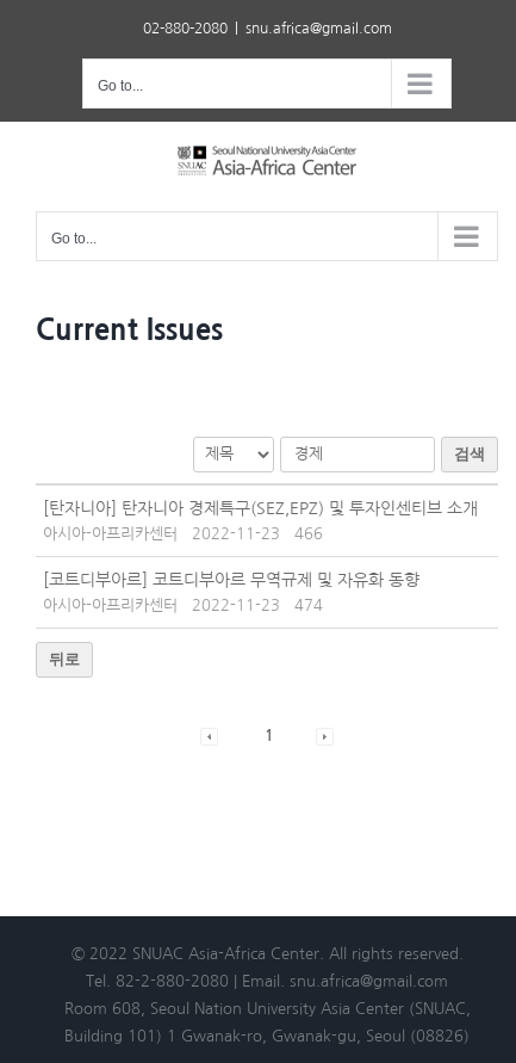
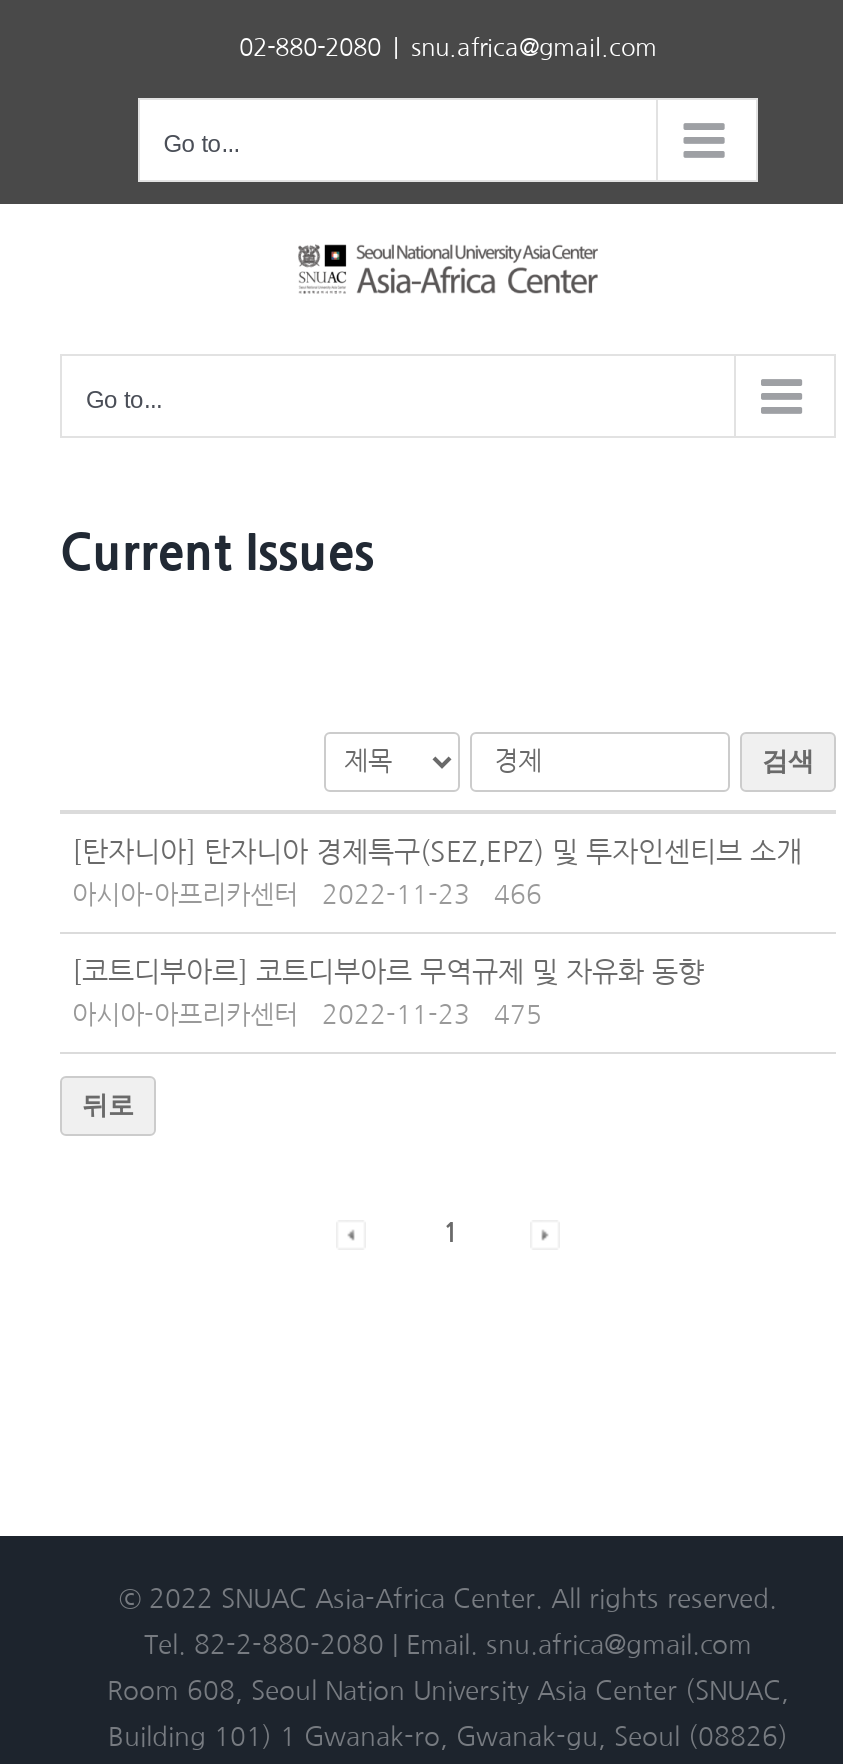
- 아시아-아프리카센터 2022-11-23 474
+ 아시아-아프리카센터 2022-11-23 475
